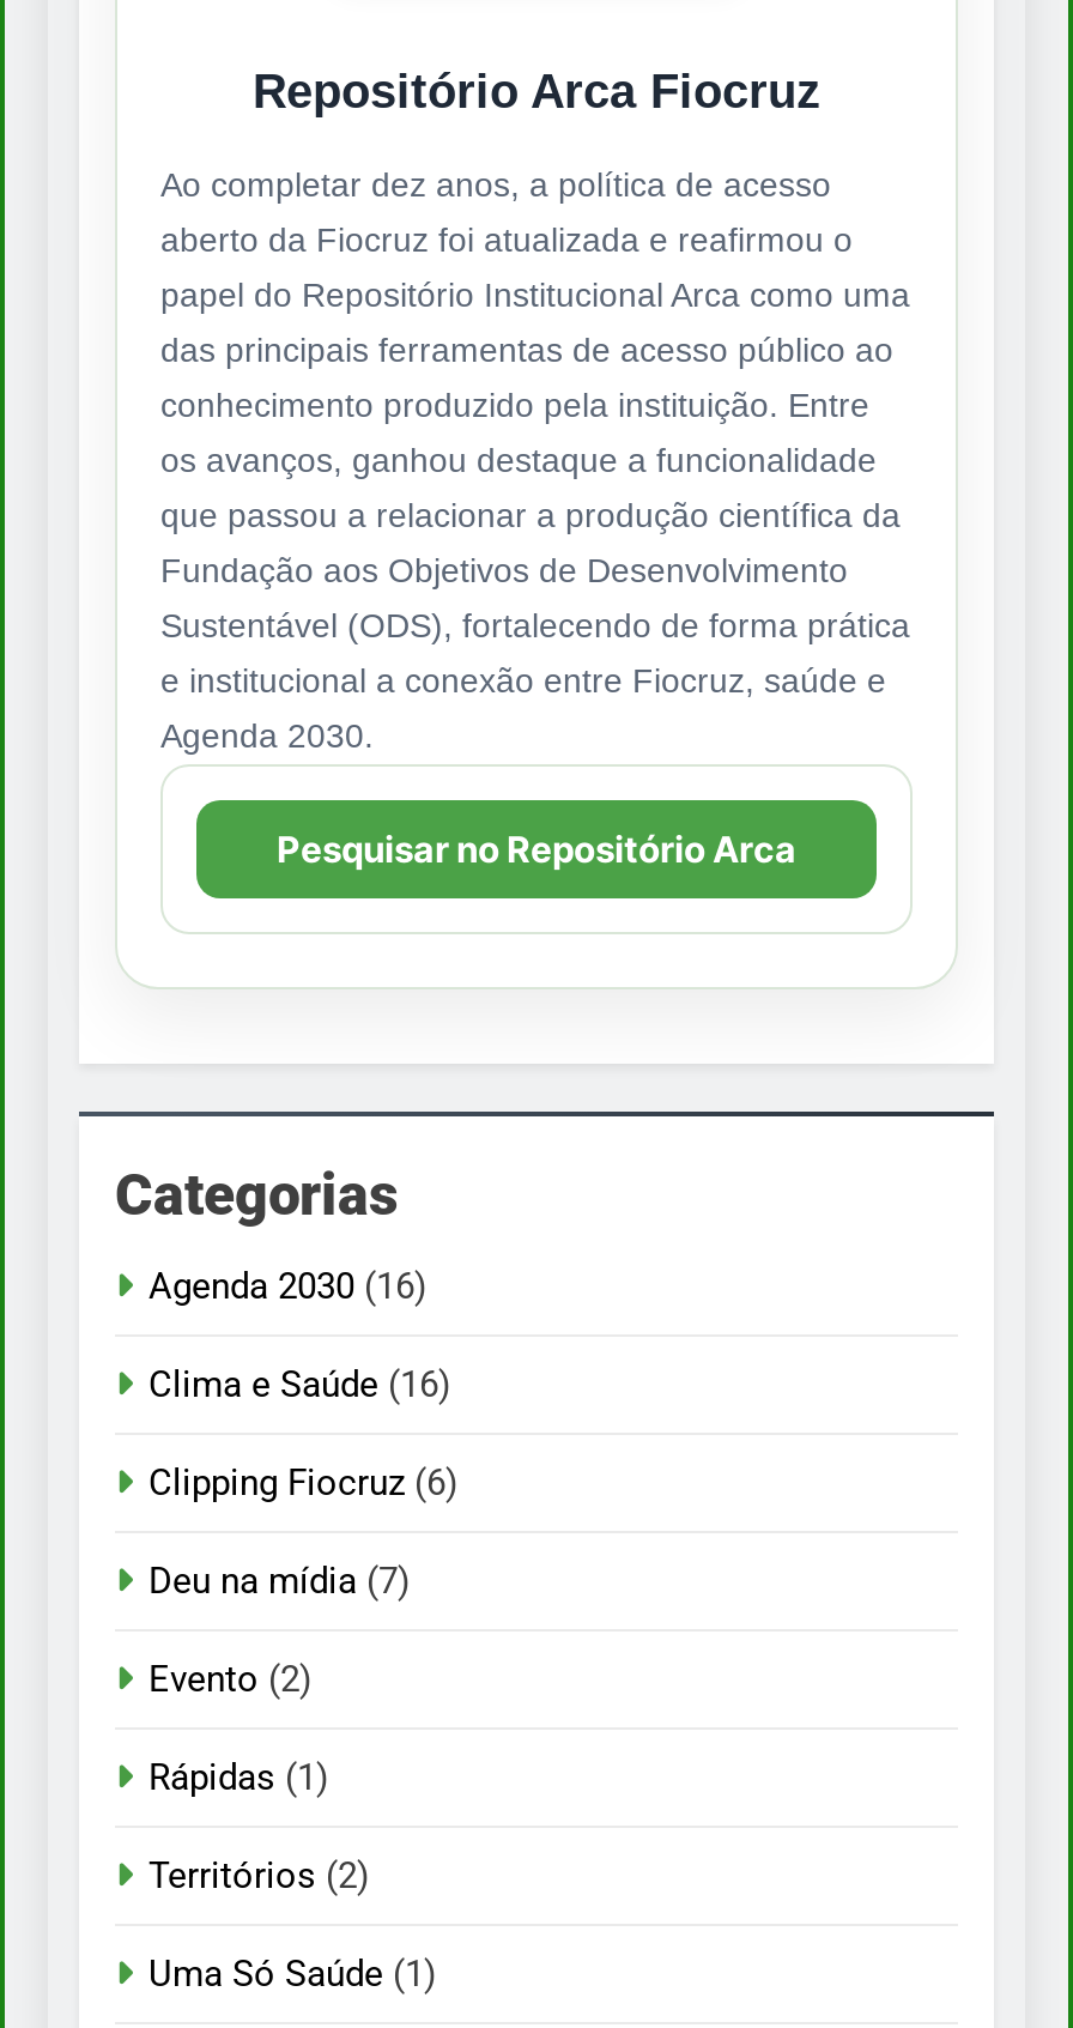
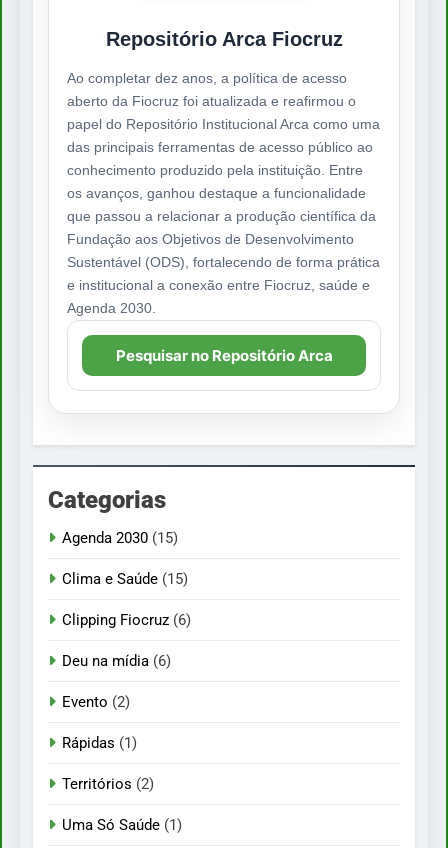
- Agenda 2030 (16)
+ Agenda 2030 (15)

- Clima e Saúde (16)
+ Clima e Saúde (15)

- Deu na mídia (7)
+ Deu na mídia (6)
